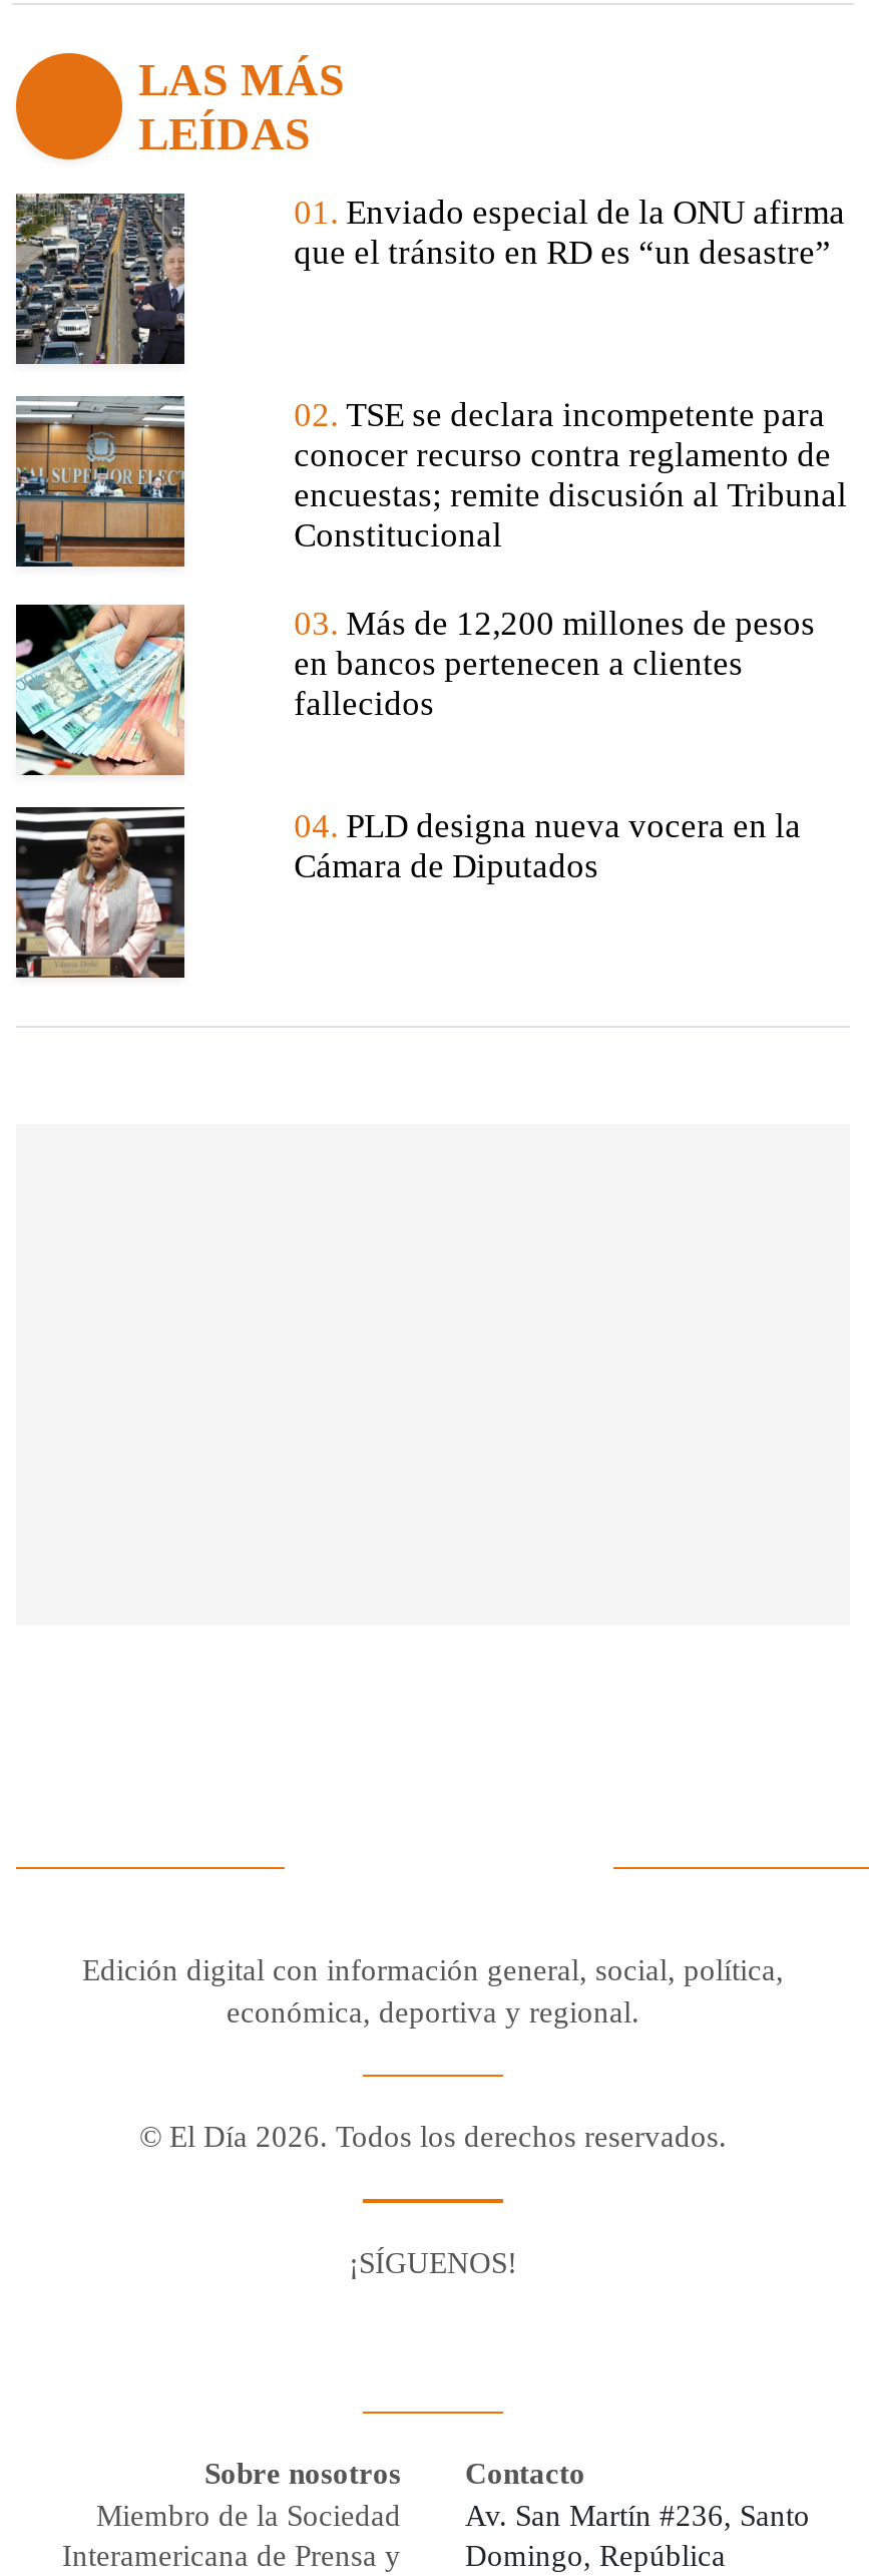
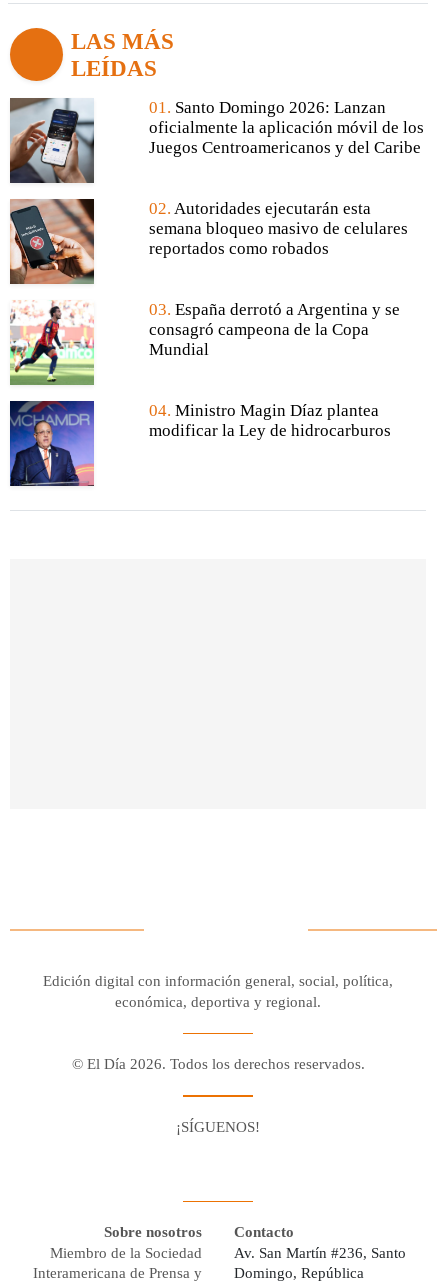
- [image]
+ [image]

- 01. Enviado especial de la ONU afirma
- que el tránsito en RD es “un desastre”
+ 01. Santo Domingo 2026: Lanzan
+ oficialmente la aplicación móvil de los
+ Juegos Centroamericanos y del Caribe

- [image]
+ [image]

- 02. TSE se declara incompetente para
- conocer recurso contra reglamento de
- encuestas; remite discusión al Tribunal
- Constitucional
+ 02. Autoridades ejecutarán esta
+ semana bloqueo masivo de celulares
+ reportados como robados

- [image]
+ [image]

- 03. Más de 12,200 millones de pesos
- en bancos pertenecen a clientes
- fallecidos
+ 03. España derrotó a Argentina y se
+ consagró campeona de la Copa
+ Mundial

- [image]
+ [image]

- 04. PLD designa nueva vocera en la
- Cámara de Diputados
+ 04. Ministro Magin Díaz plantea
+ modificar la Ley de hidrocarburos
